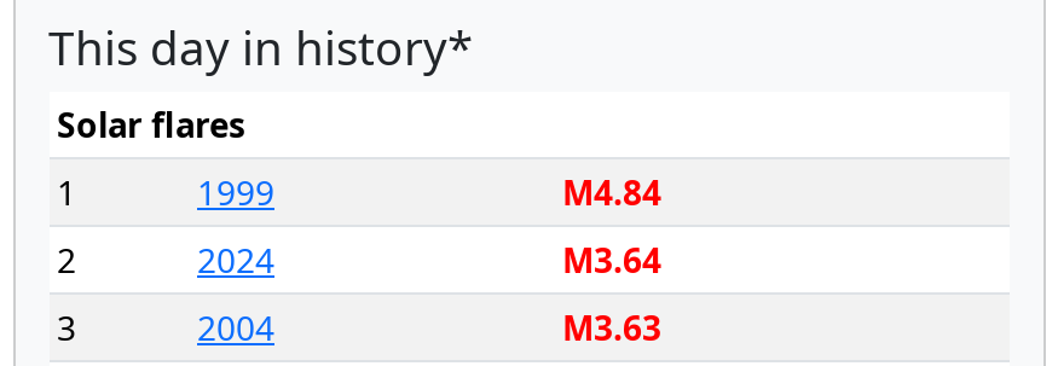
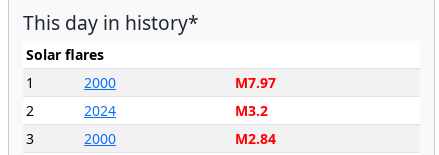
- 1999
- M4.84
+ 2000
+ M7.97

- M3.64
+ M3.2

- 2004
- M3.63
+ 2000
+ M2.84
